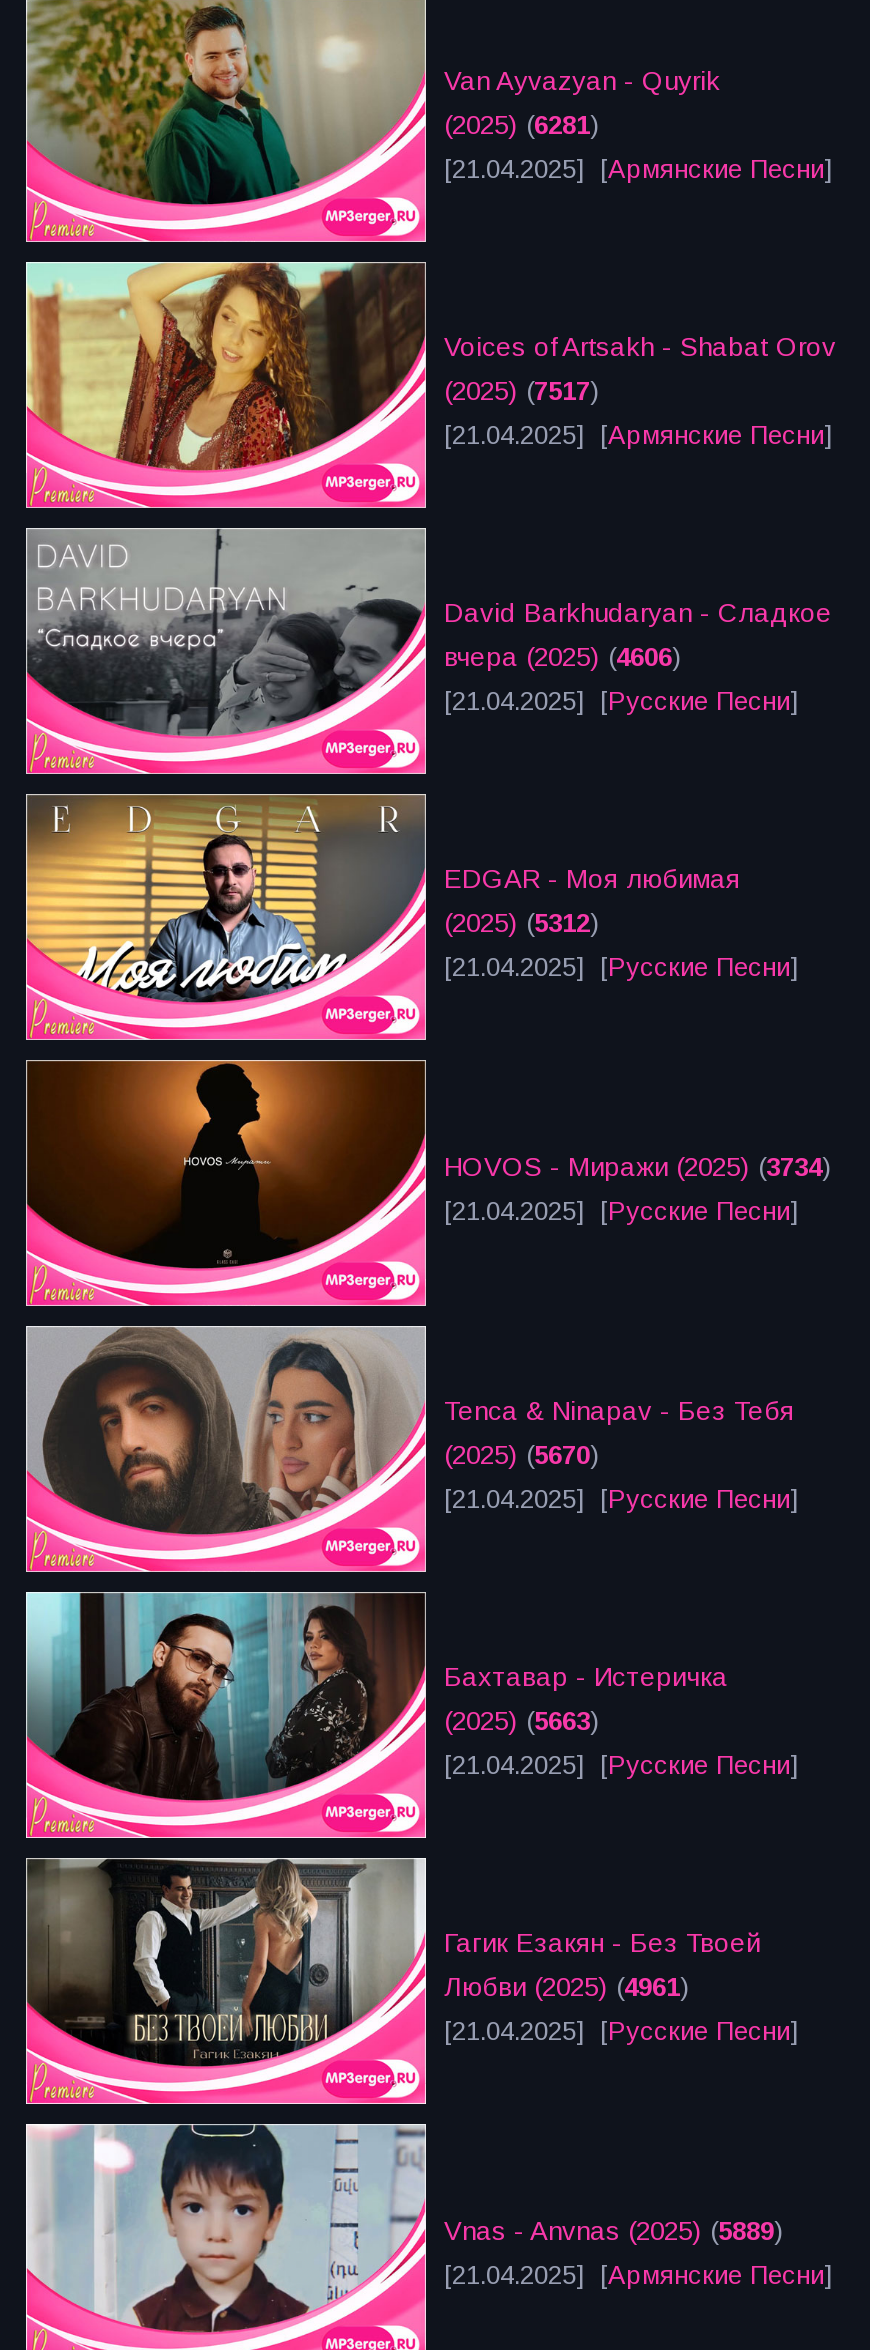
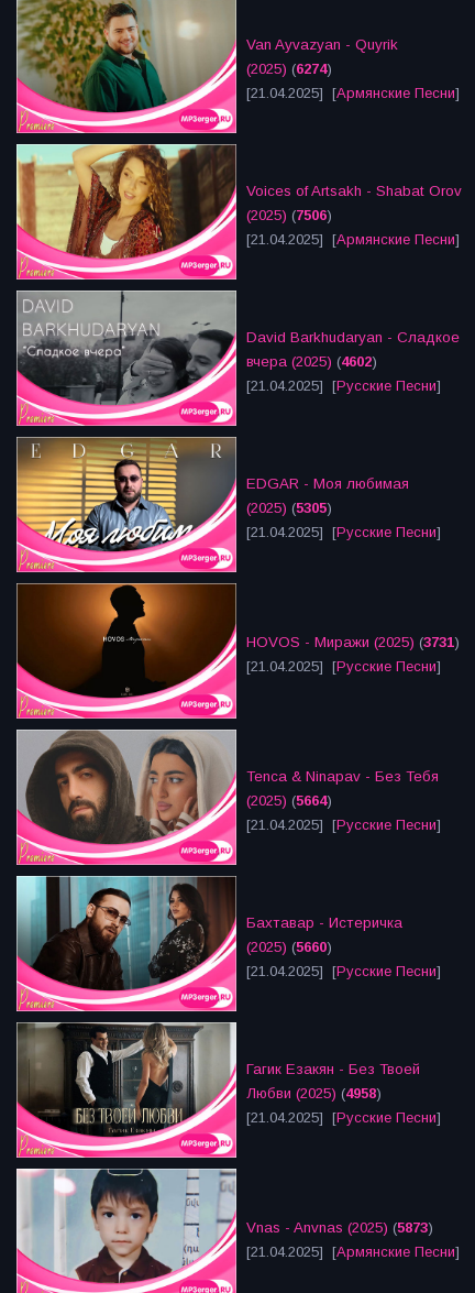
- (2025) (6281)
+ (2025) (6274)

- (2025) (7517)
+ (2025) (7506)

- вчера (2025) (4606)
+ вчера (2025) (4602)

- (2025) (5312)
+ (2025) (5305)

- HOVOS - Миражи (2025) (3734)
+ HOVOS - Миражи (2025) (3731)

- (2025) (5670)
+ (2025) (5664)

- (2025) (5663)
+ (2025) (5660)

- Любви (2025) (4961)
+ Любви (2025) (4958)

- Vnas - Anvnas (2025) (5889)
+ Vnas - Anvnas (2025) (5873)
